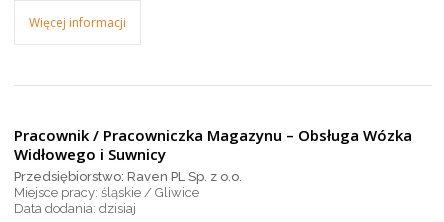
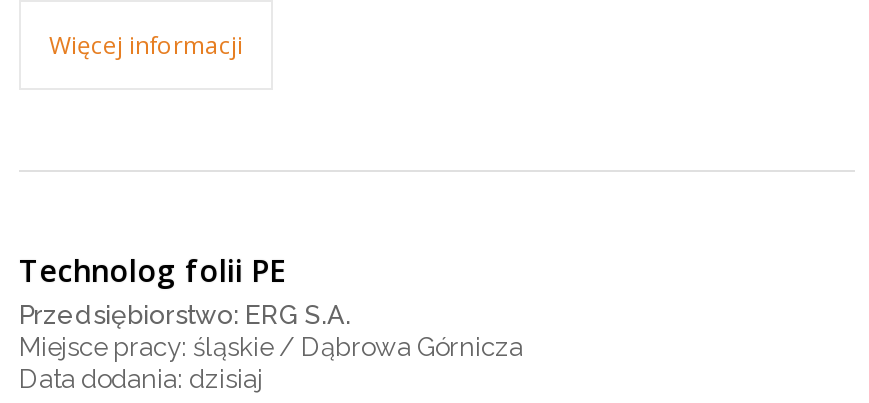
- Pracownik / Pracowniczka Magazynu – Obsługa Wózka
- Widłowego i Suwnicy
- Przedsiębiorstwo: Raven PL Sp. z o.o.
- Miejsce pracy: śląskie / Gliwice
+ Technolog folii PE
+ Przedsiębiorstwo: ERG S.A.
+ Miejsce pracy: śląskie / Dąbrowa Górnicza
